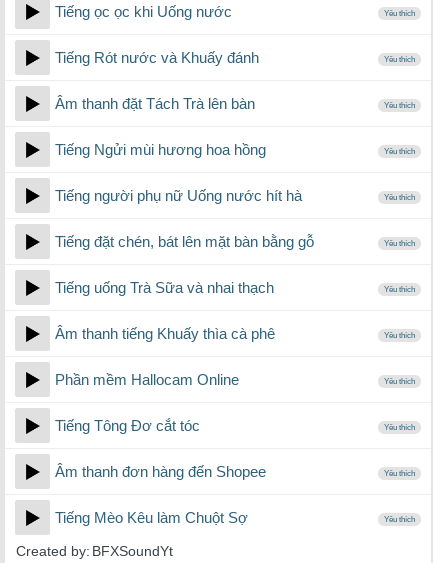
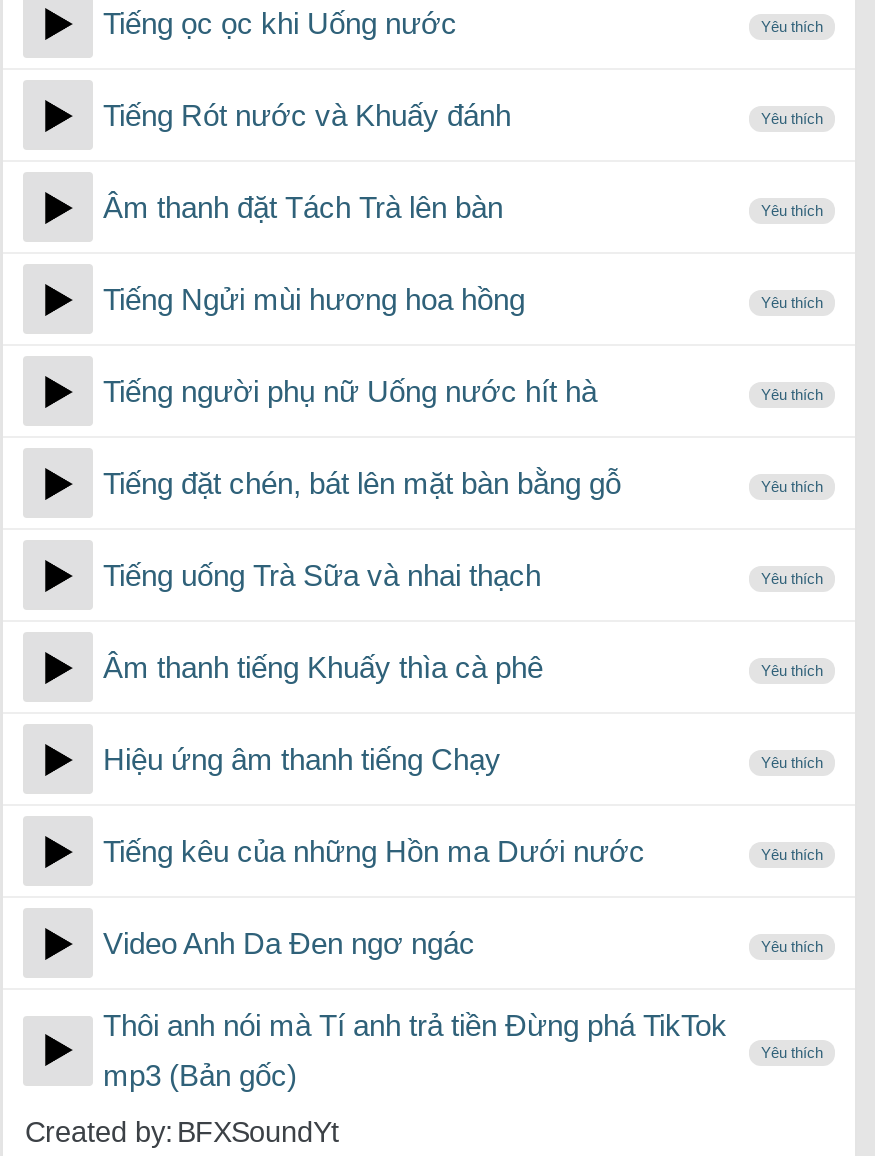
- Phần mềm Hallocam Online
+ Hiệu ứng âm thanh tiếng Chạy

- Tiếng Tông Đơ cắt tóc
+ Tiếng kêu của những Hồn ma Dưới nước

- Âm thanh đơn hàng đến Shopee
+ Video Anh Da Đen ngơ ngác

- Tiếng Mèo Kêu làm Chuột Sợ
+ Thôi anh nói mà Tí anh trả tiền Đừng phá TikTok
+ mp3 (Bản gốc)
